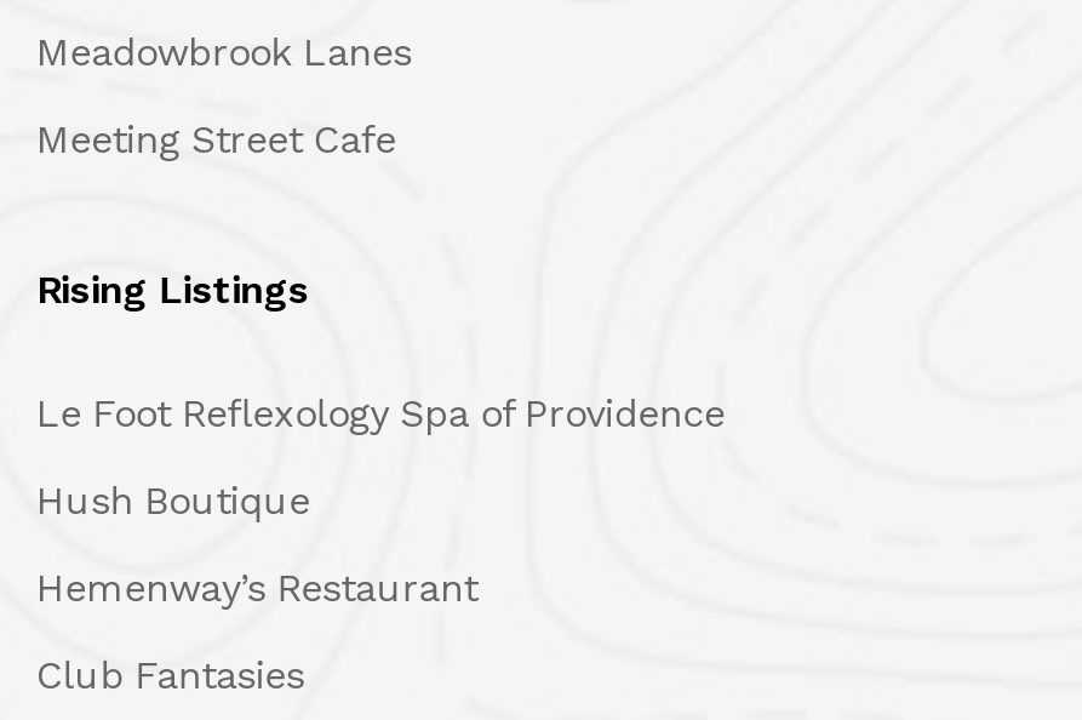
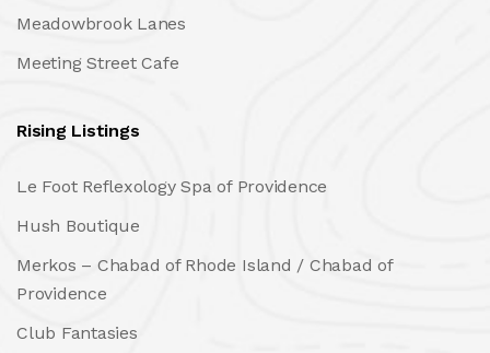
- Hemenway’s Restaurant
+ Merkos – Chabad of Rhode Island / Chabad of
+ Providence
